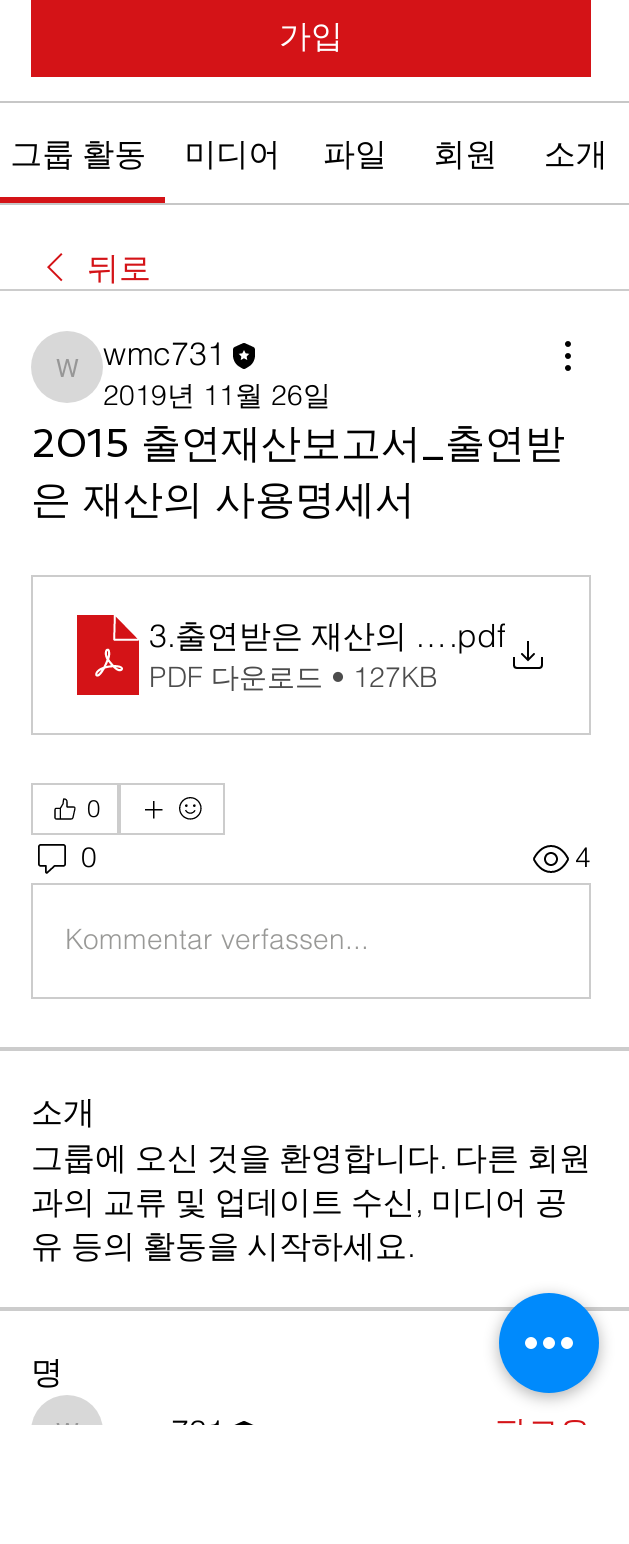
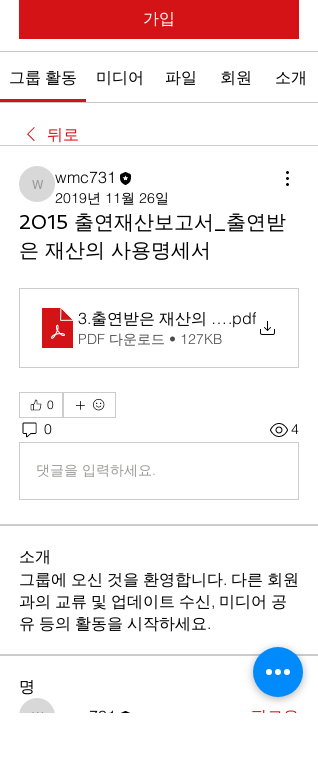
- Kommentar verfassen...
+ 댓글을 입력하세요.
